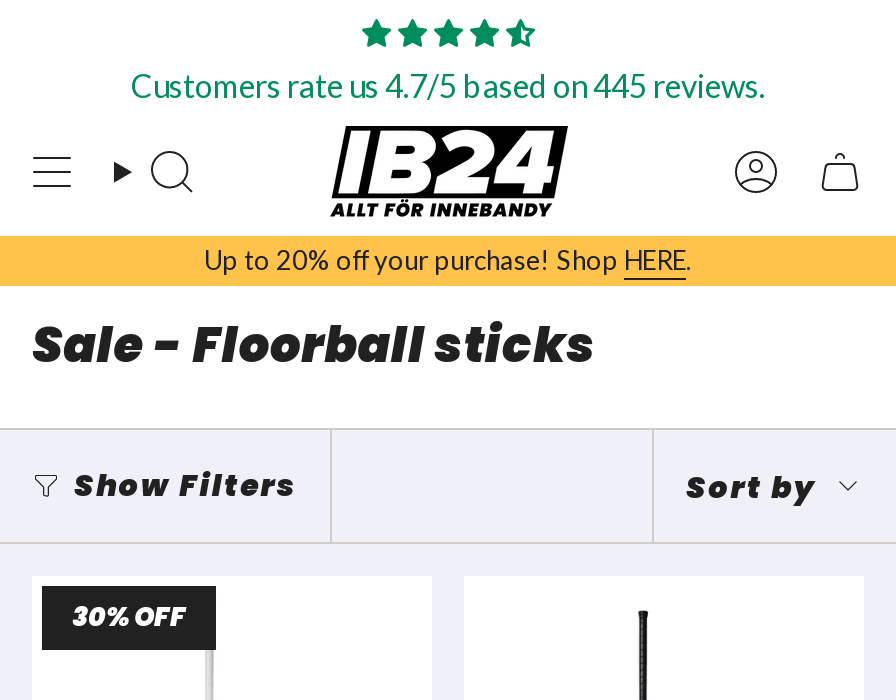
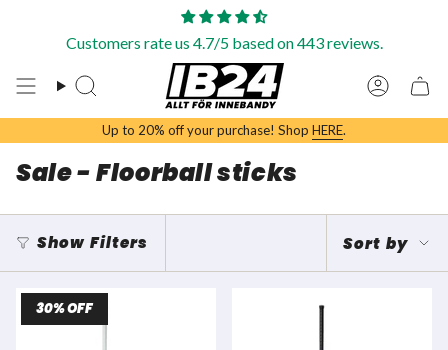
- Customers rate us 4.7/5 based on 445 reviews.
+ Customers rate us 4.7/5 based on 443 reviews.
